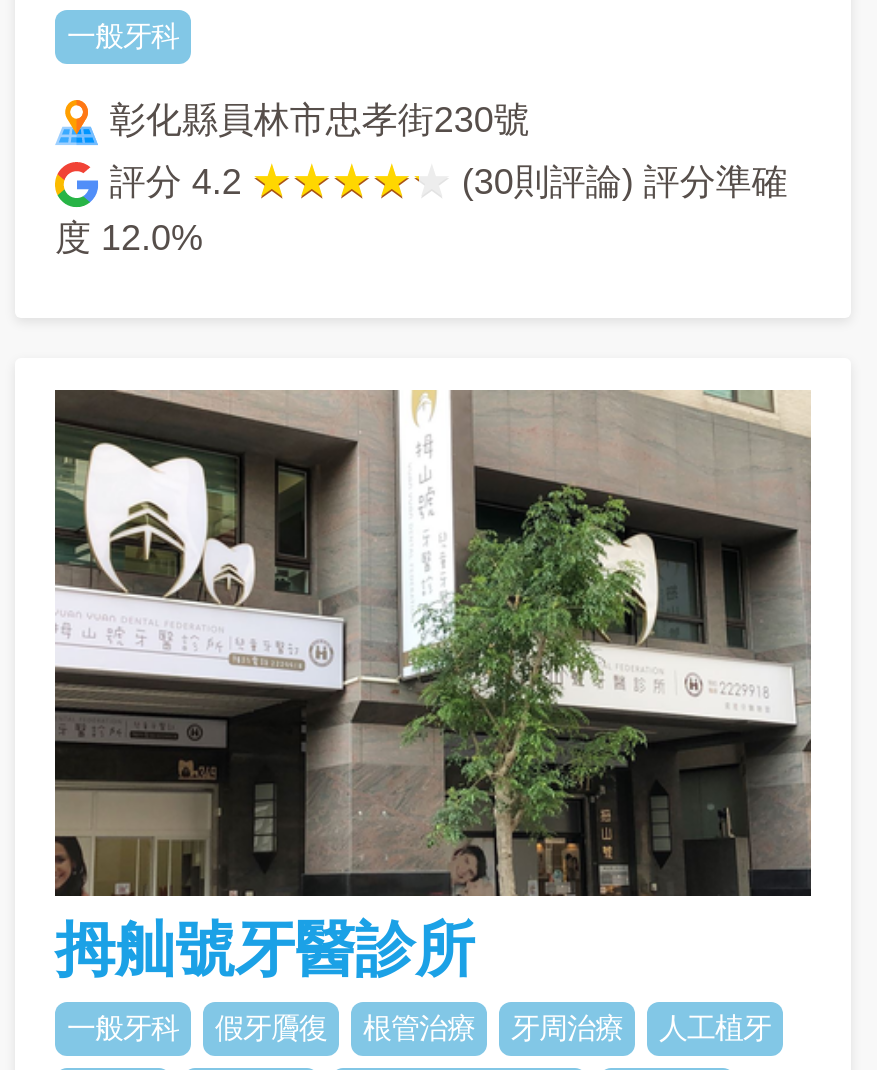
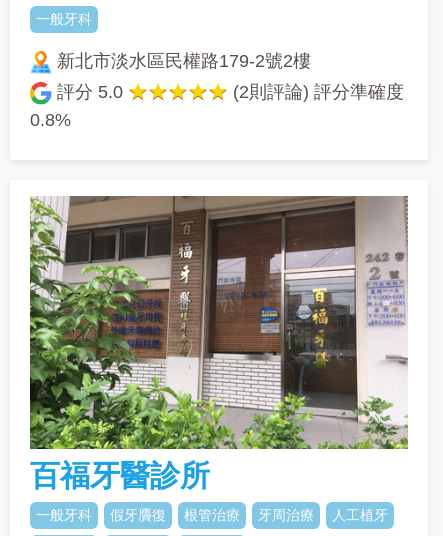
- 彰化縣員林市忠孝街230號
+ 新北市淡水區民權路179-2號2樓

- 評分4.2
- (30則評論) 評分準確
- 度12.0%
+ 評分5.0
+ (2則評論) 評分準確度
+ 0.8%

- [image]
- 拇舢號牙醫診所
+ [image]
+ 百福牙醫診所
